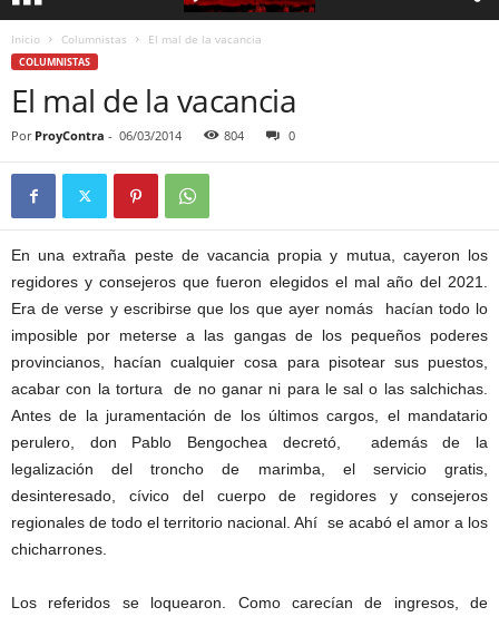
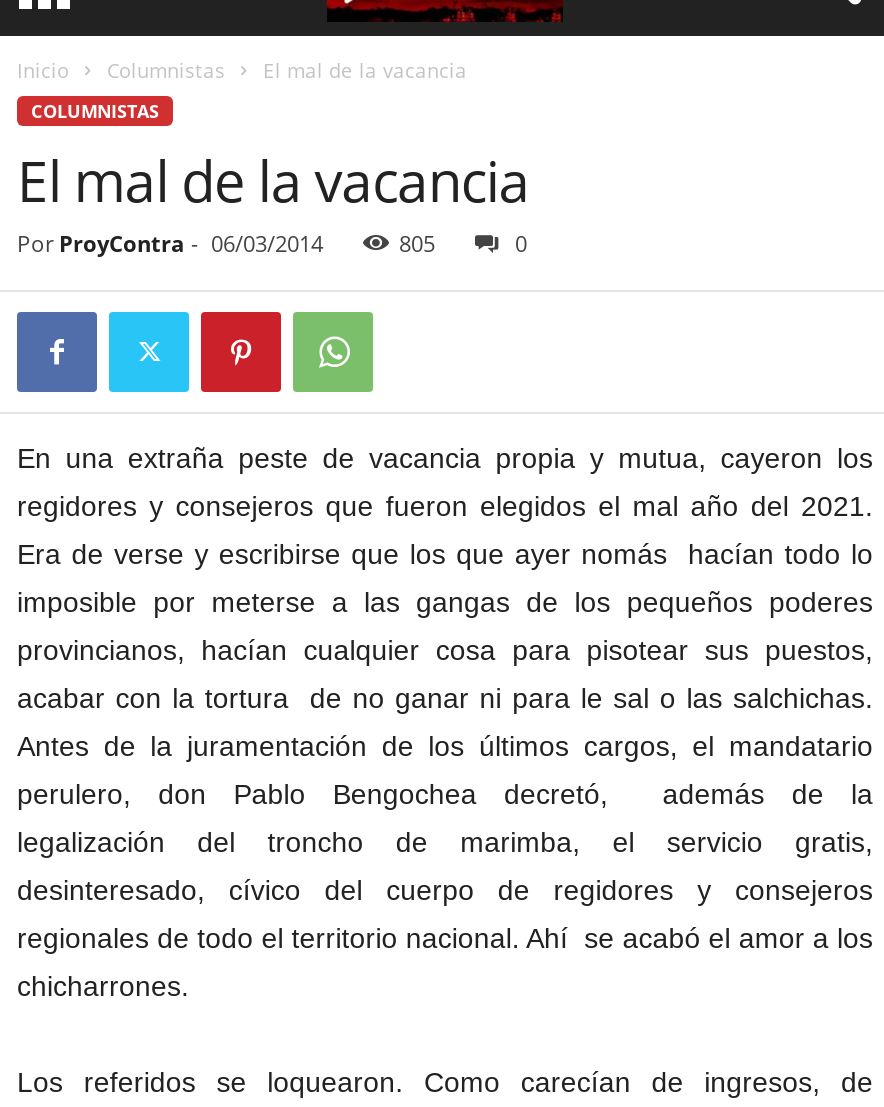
- 804
+ 805
